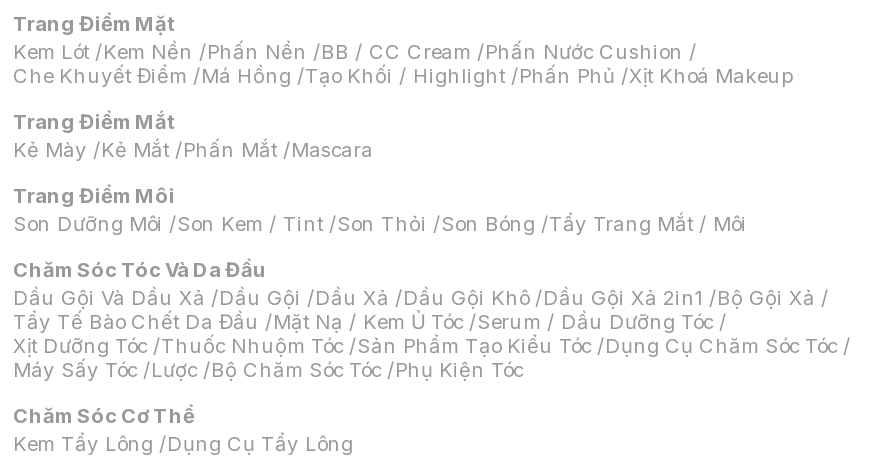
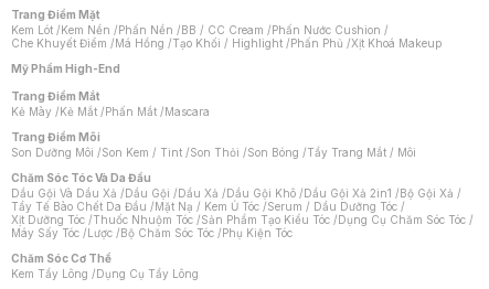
+ Mỹ Phẩm High-End
